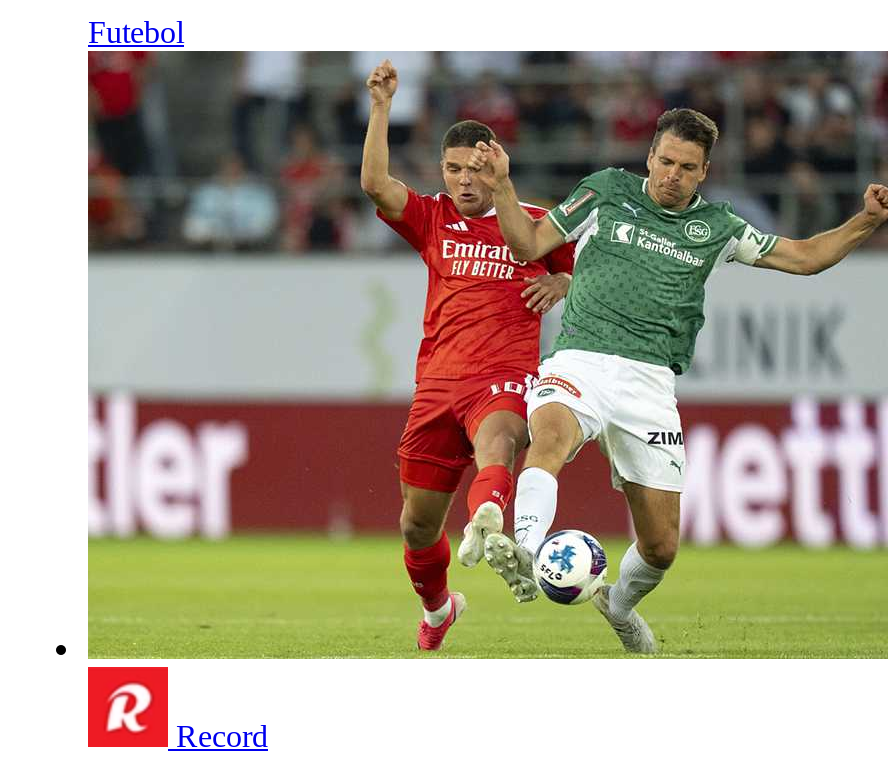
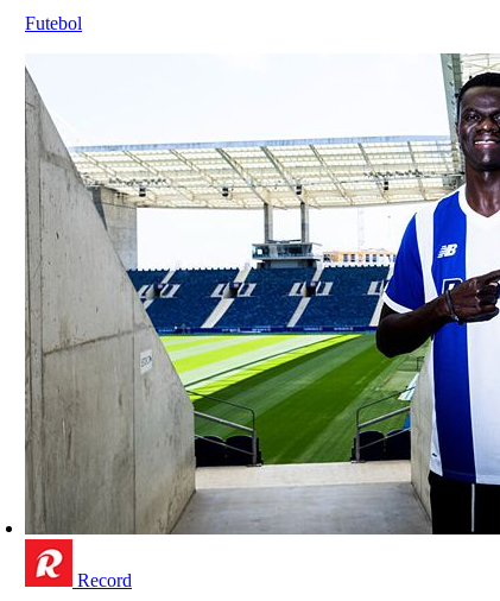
- [image]
+ [image]
